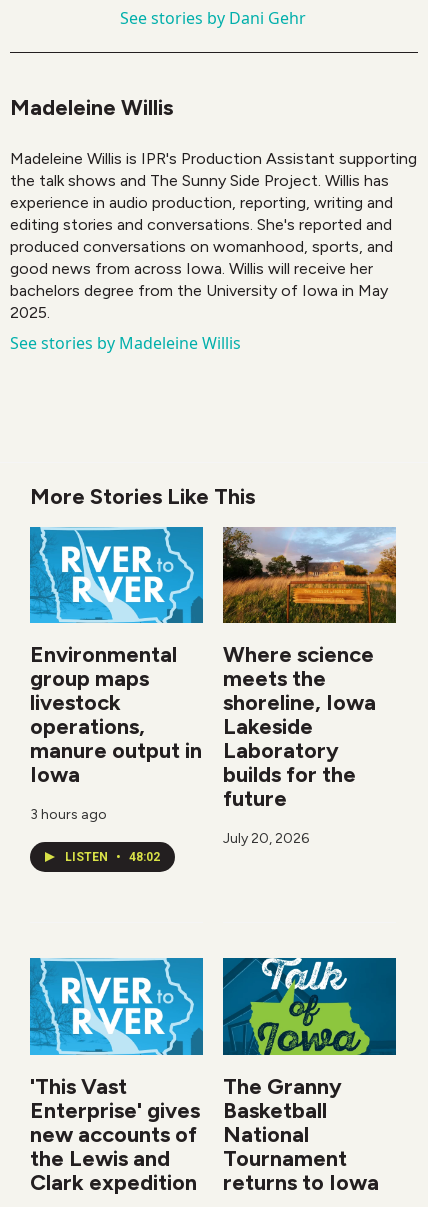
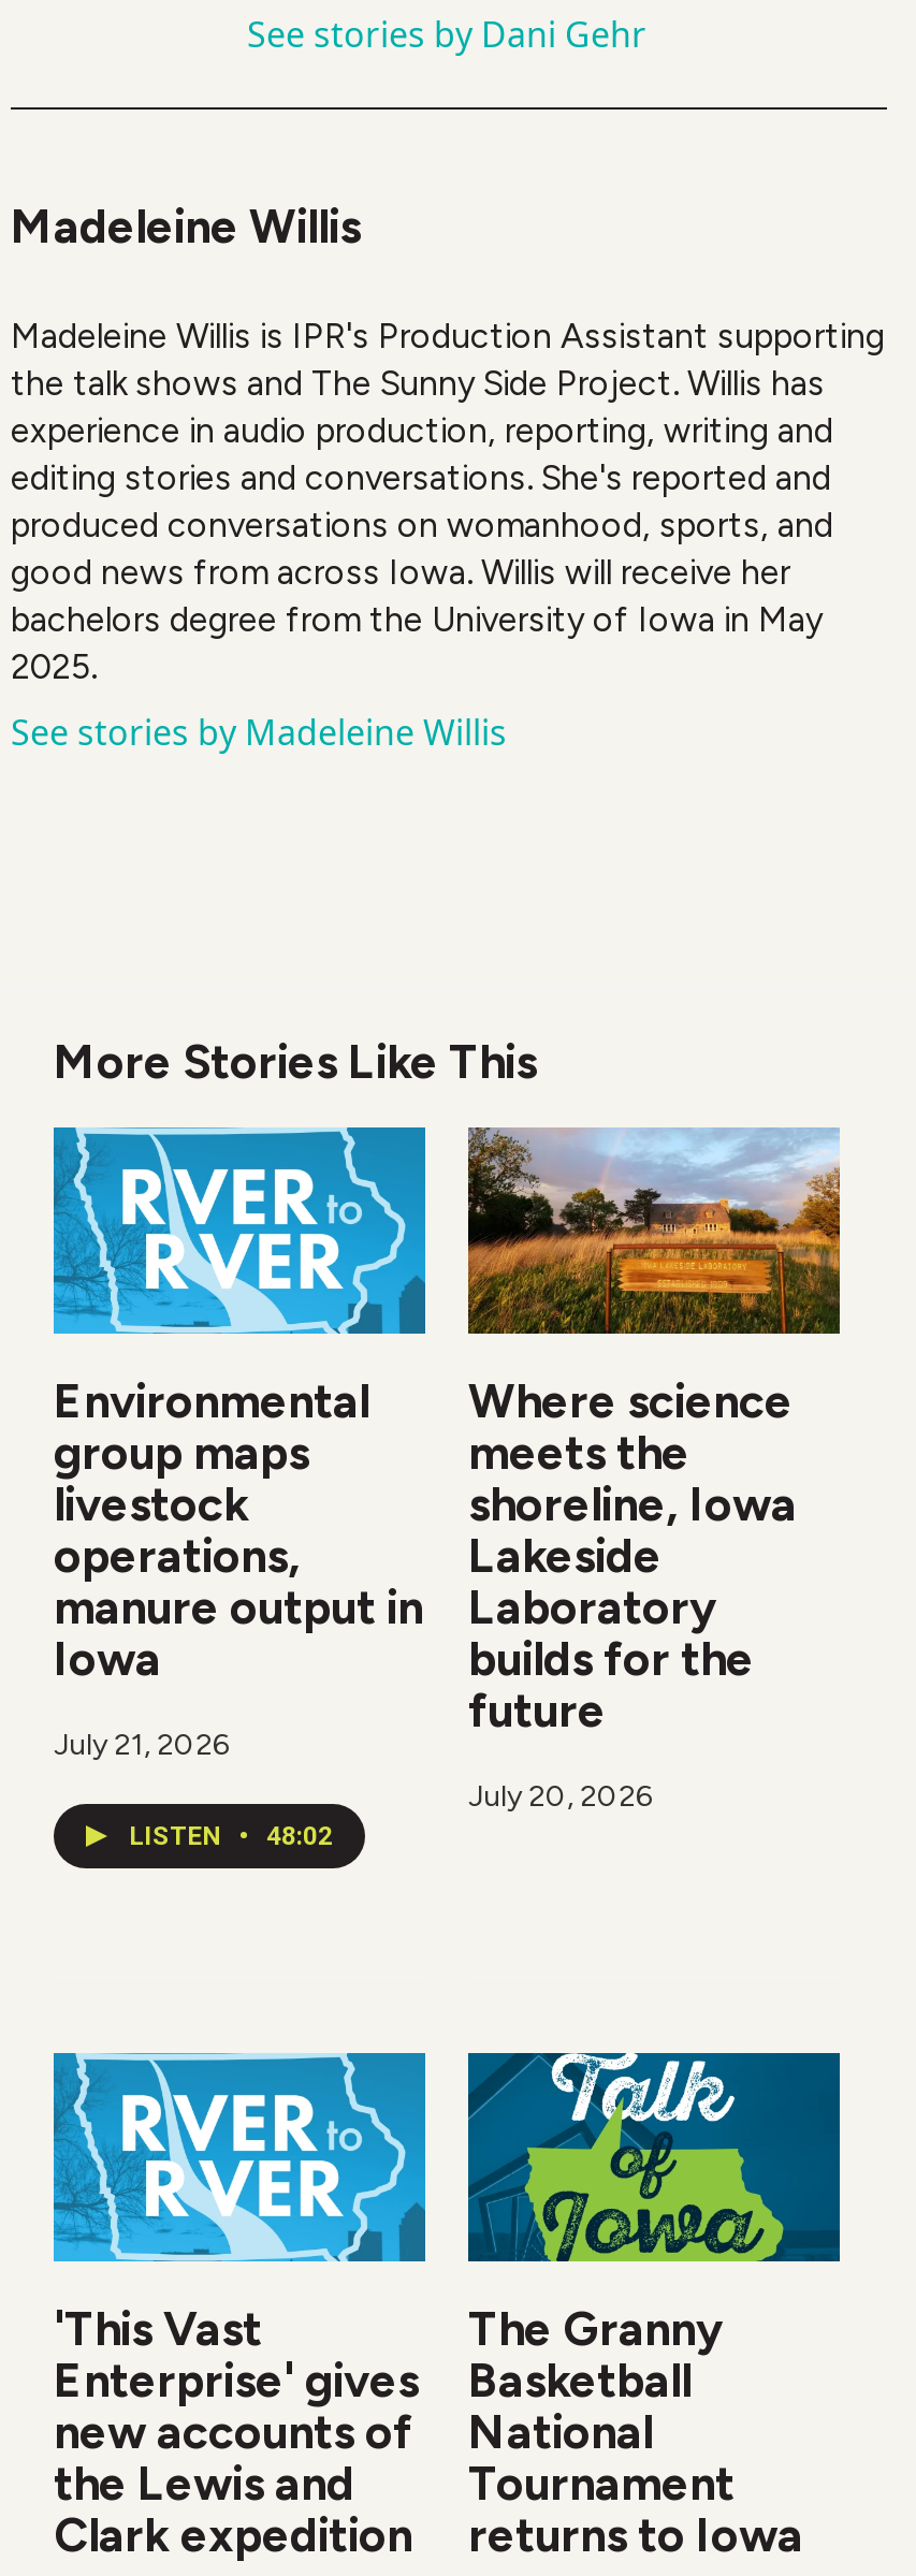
- 3 hours ago
+ July 21, 2026
